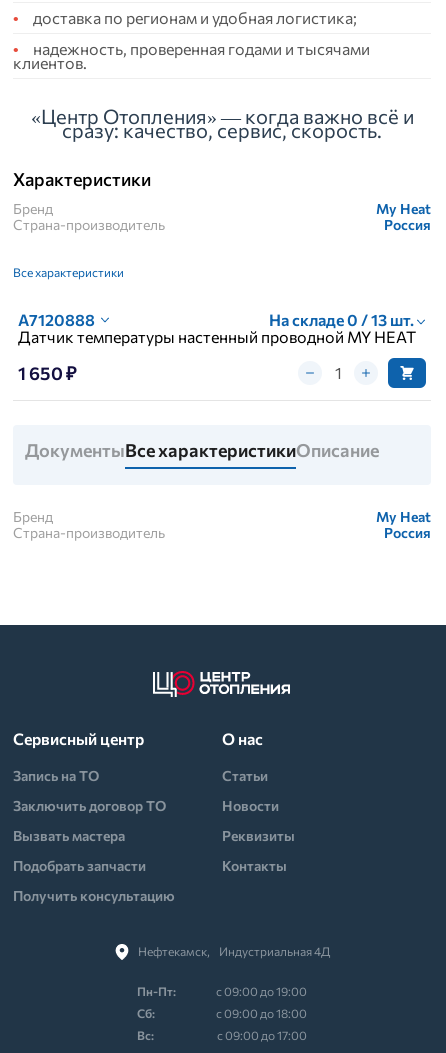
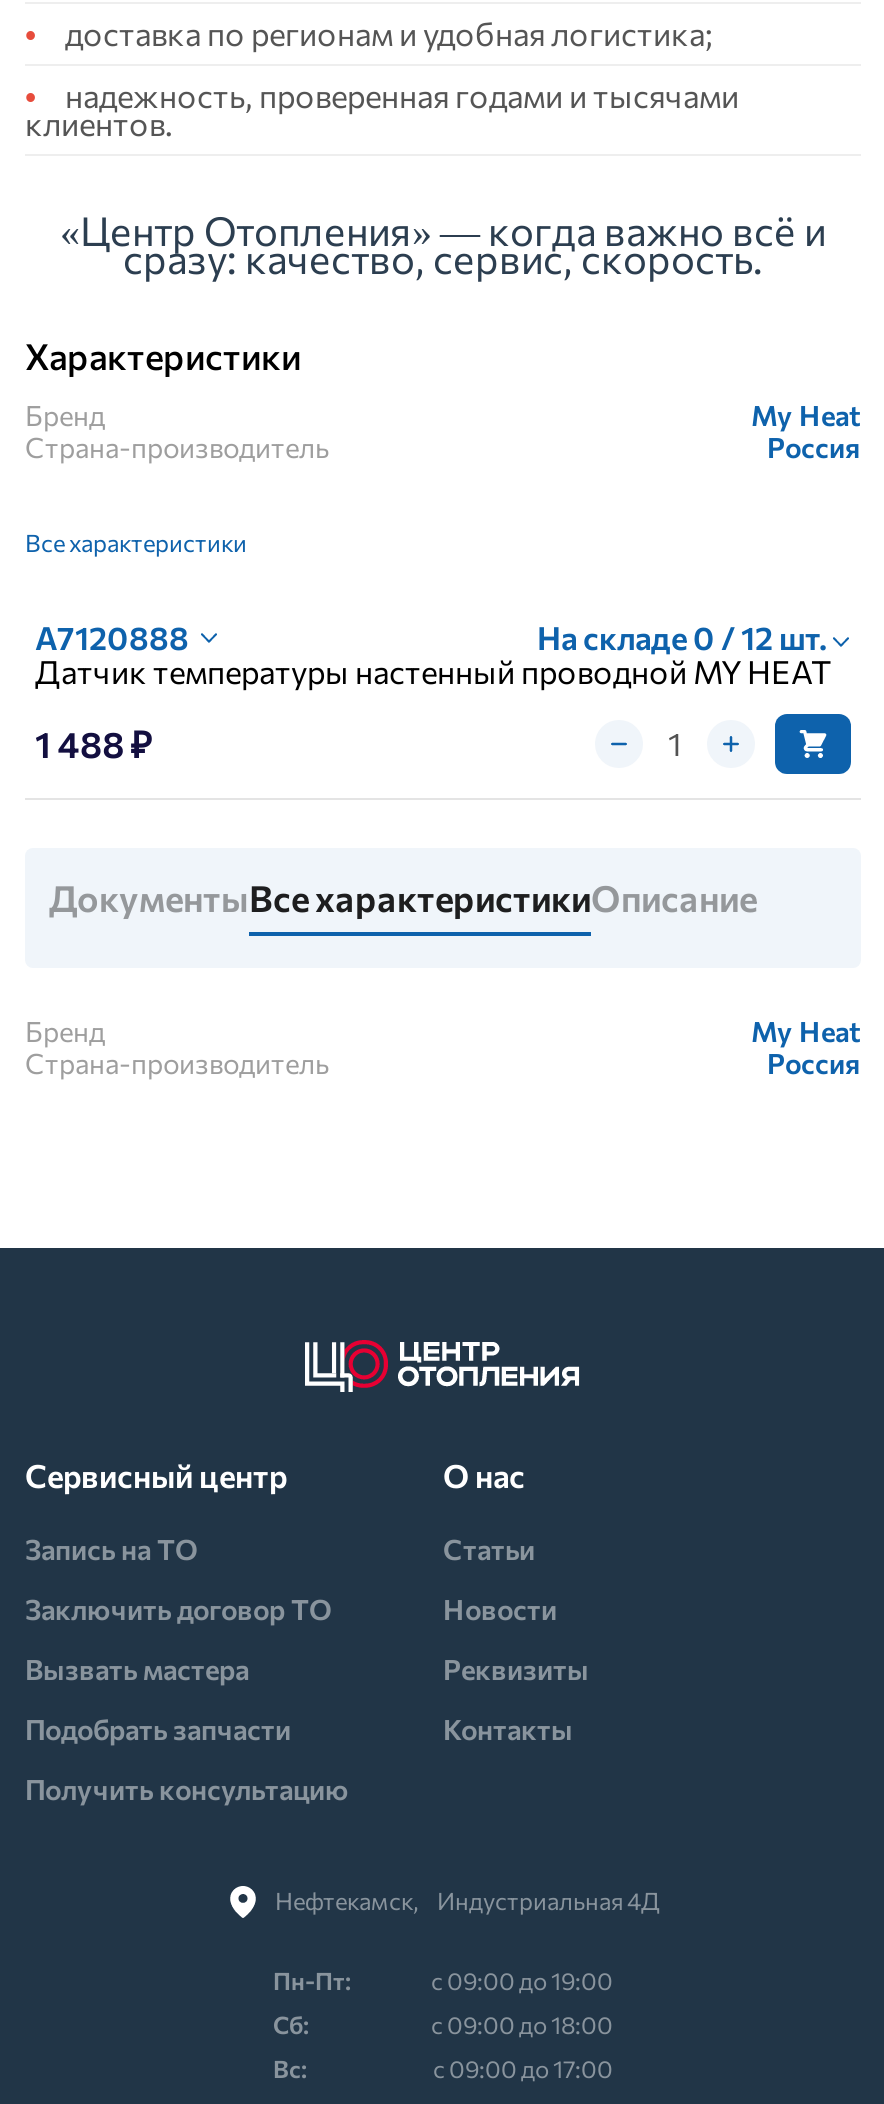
- На складе 0 / 13 шт.
+ На складе 0 / 12 шт.

- 1 650 ₽
+ 1 488 ₽
